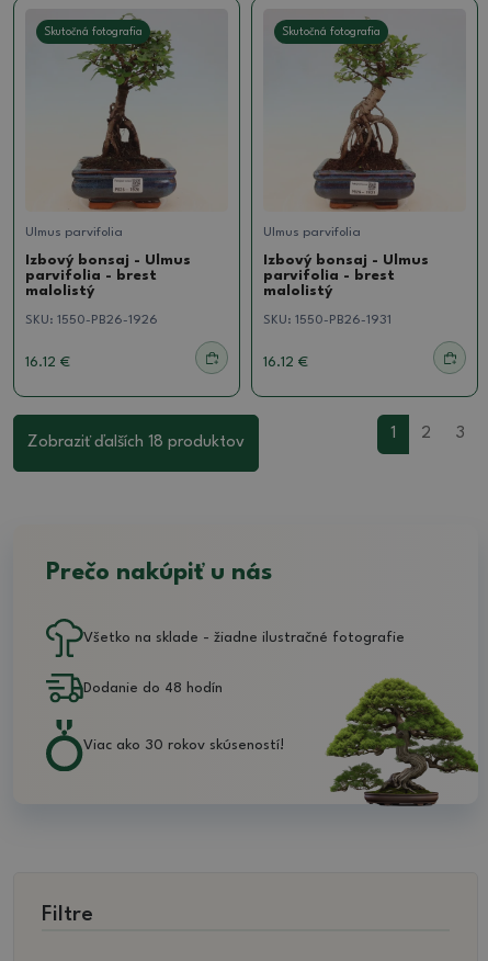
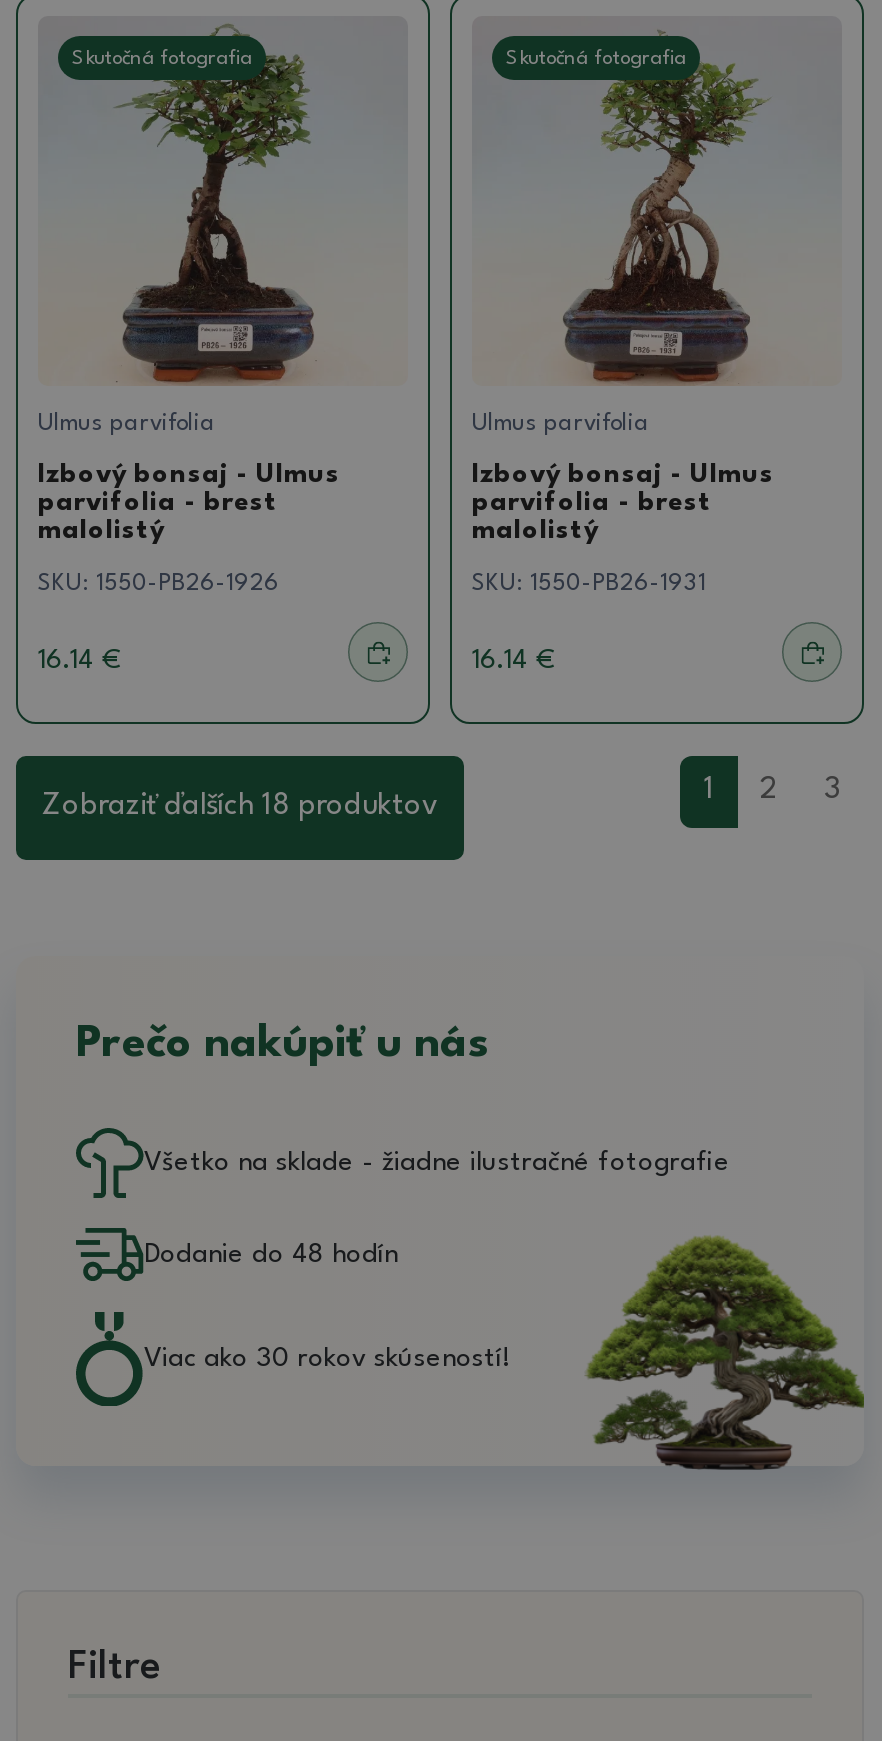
- 16.12 €
+ 16.14 €

- 16.12 €
+ 16.14 €
